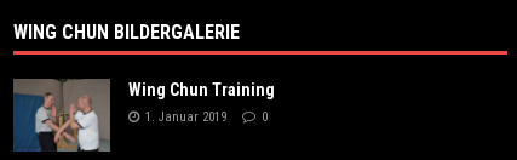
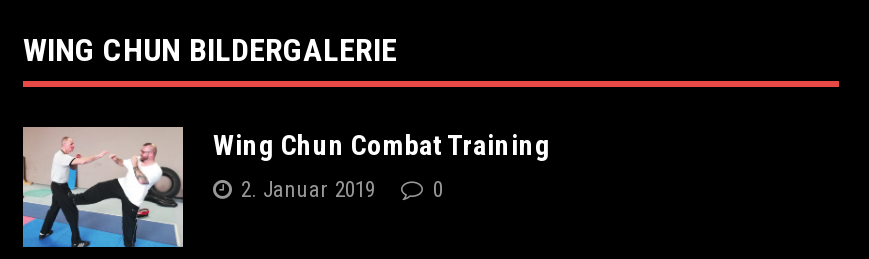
- [image]
- Wing Chun Training
+ [image]
+ Wing Chun Combat Training

- 1. Januar 2019
+ 2. Januar 2019
